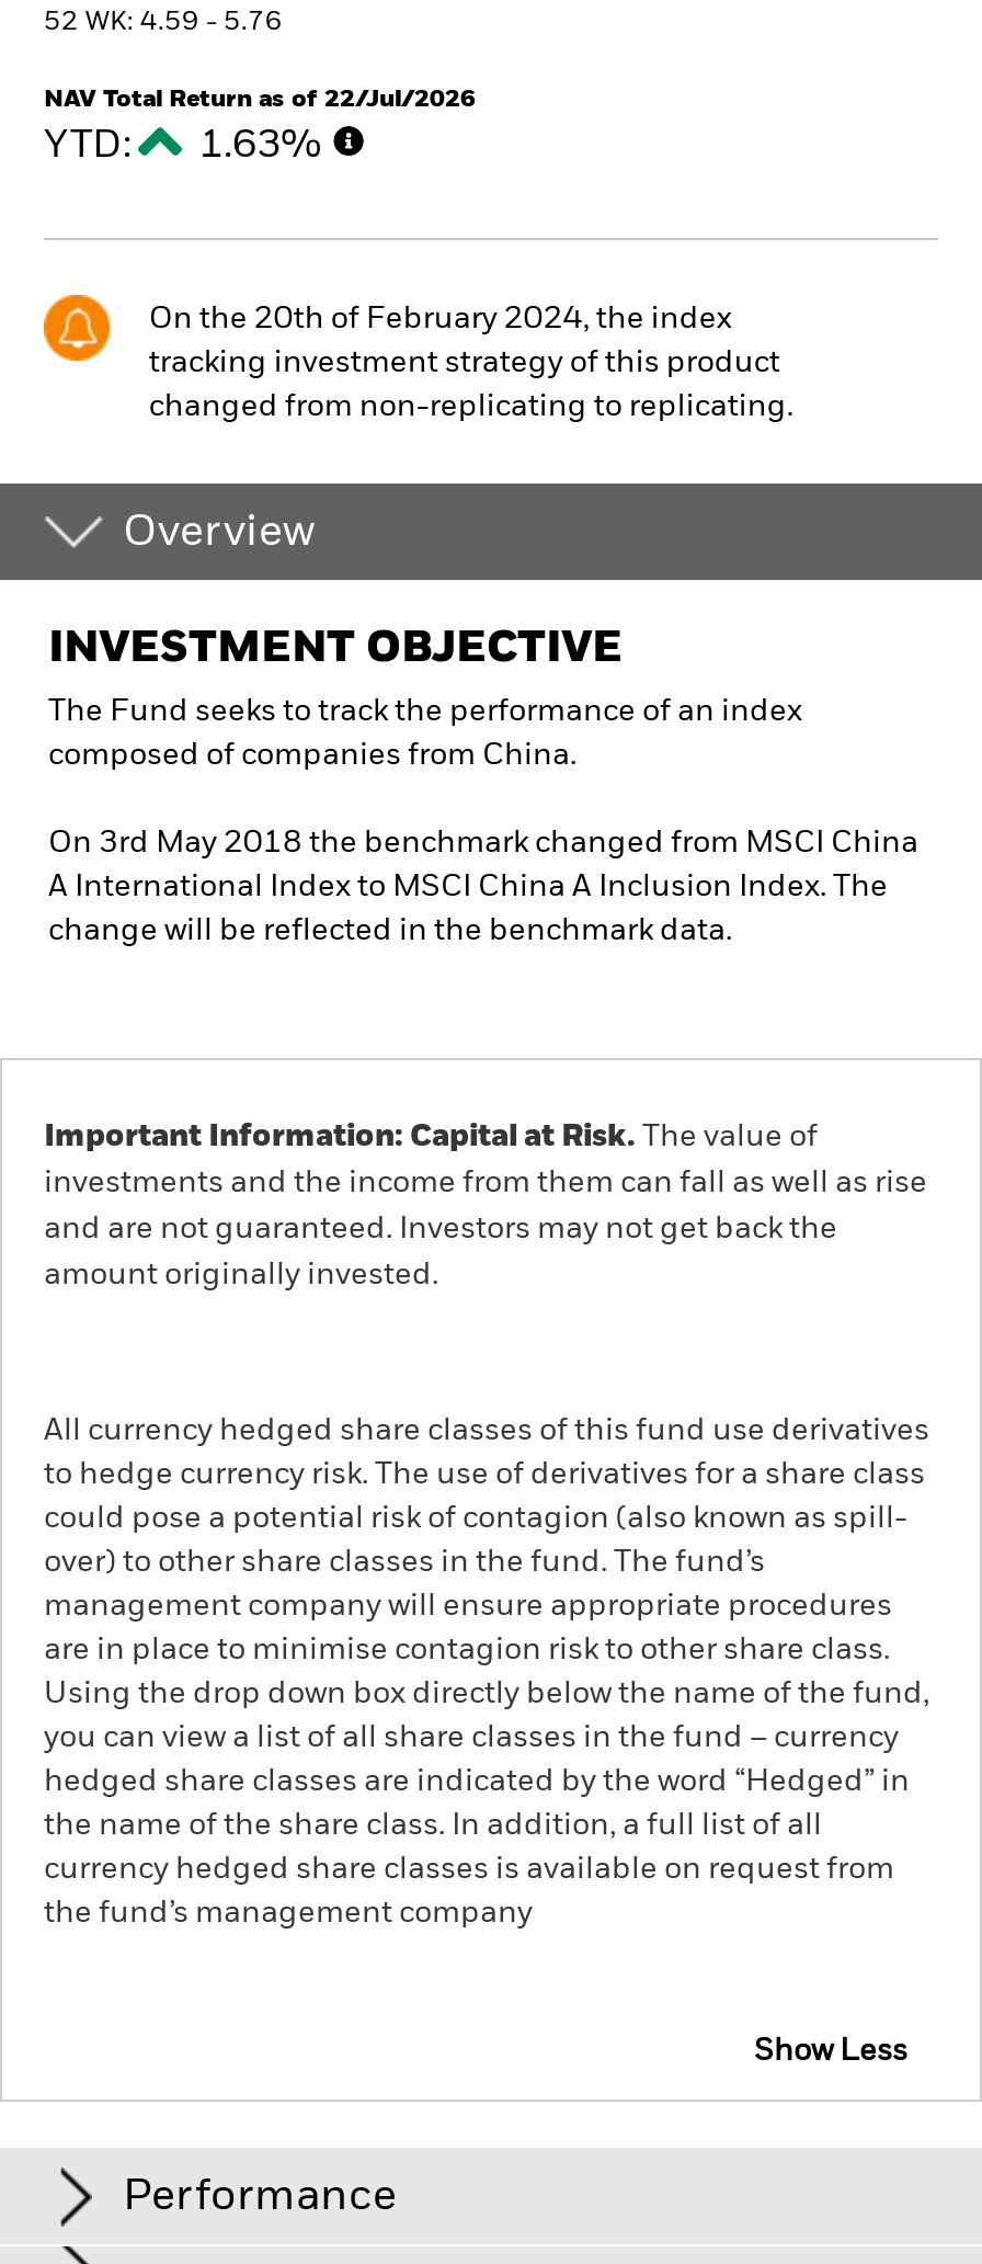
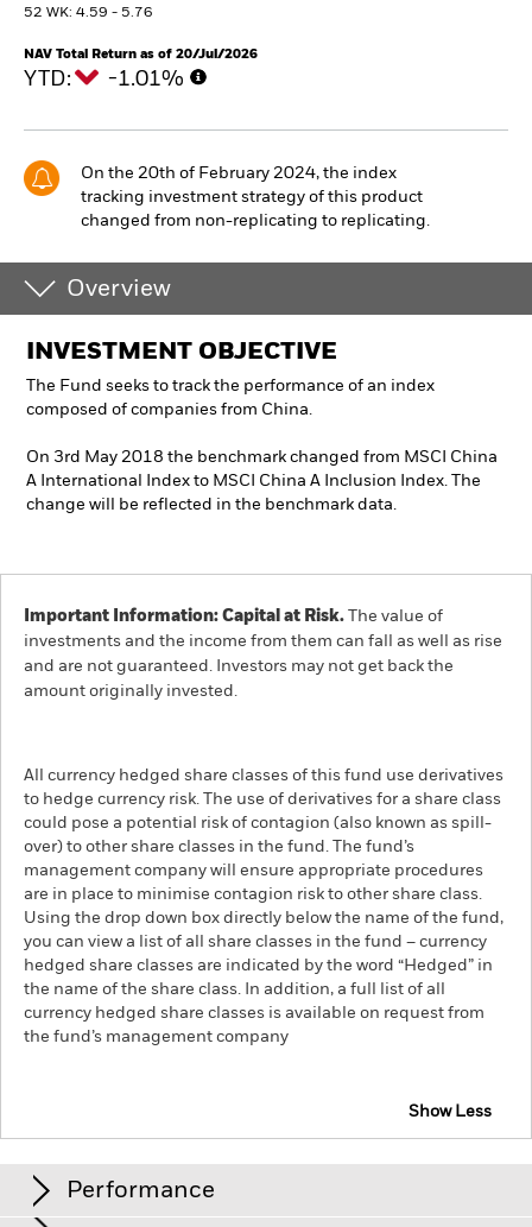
- NAV Total Return as of 22/Jul/2026
+ NAV Total Return as of 20/Jul/2026

- YTD: 1.63%
+ YTD: -1.01%
